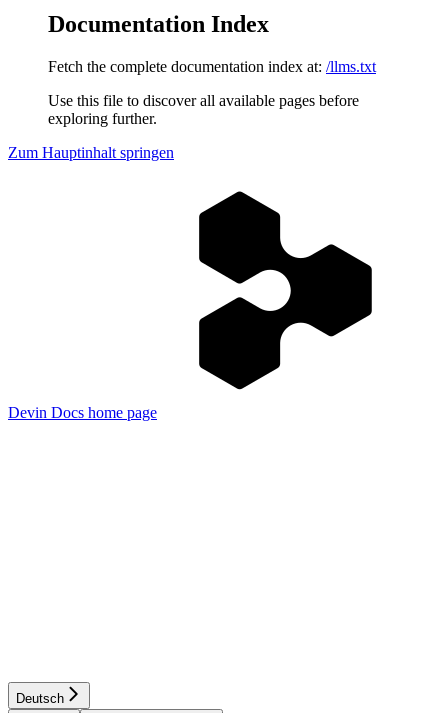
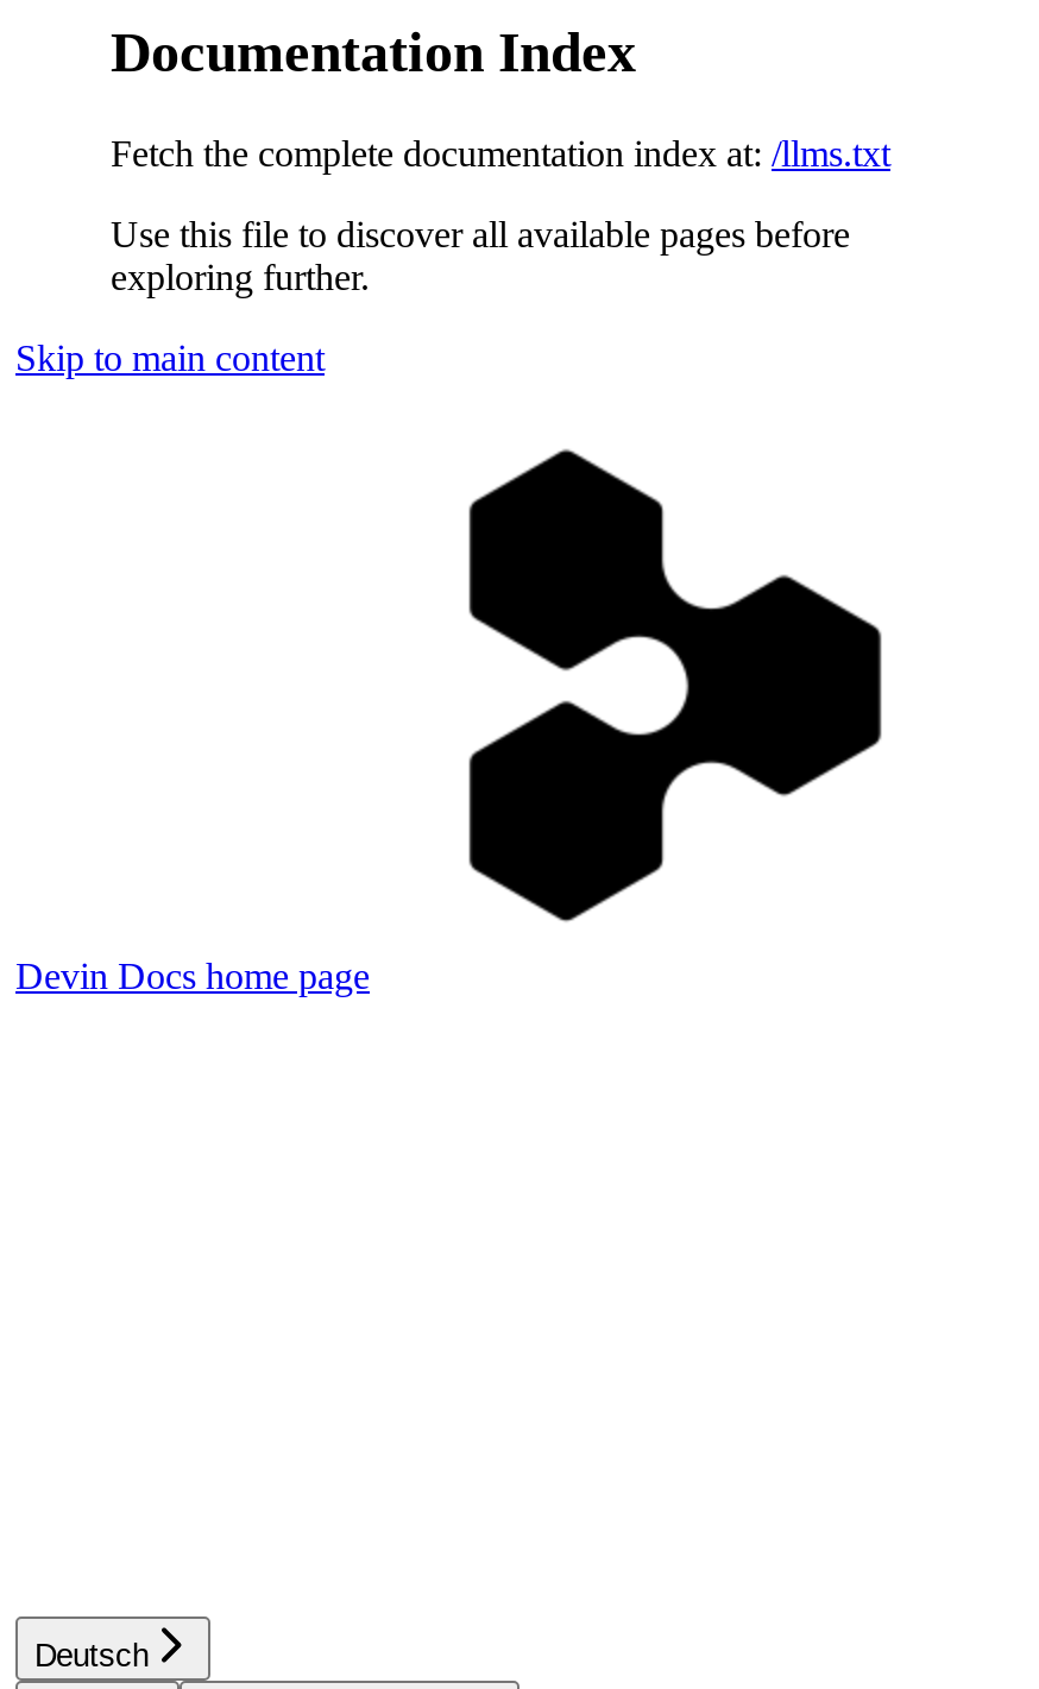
- Zum Hauptinhalt springen
+ Skip to main content
